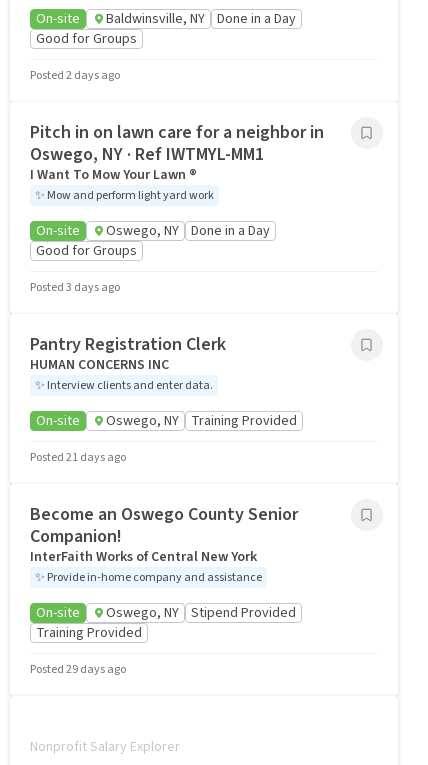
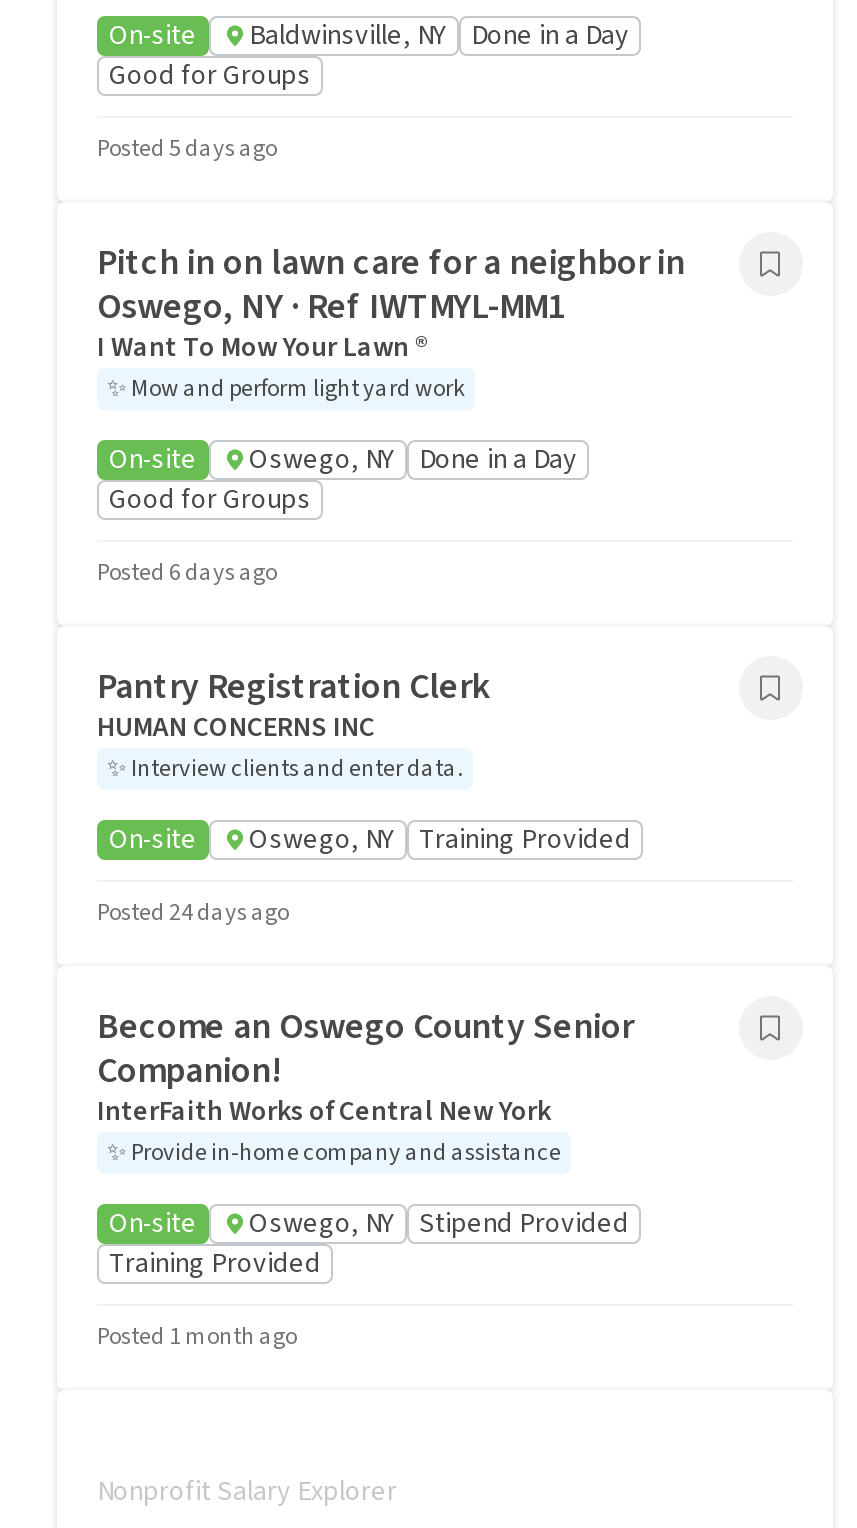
- Posted 2 days ago
+ Posted 5 days ago

- Posted 3 days ago
+ Posted 6 days ago

- Posted 21 days ago
+ Posted 24 days ago

- Posted 29 days ago
+ Posted 1 month ago
